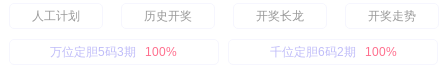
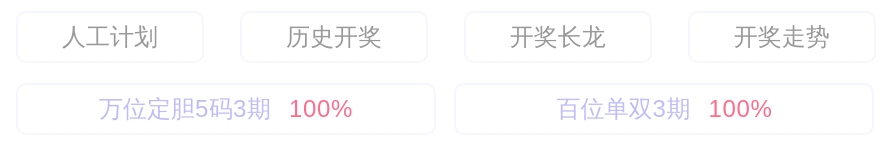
- 千位定胆6码2期100%
+ 百位单双3期100%
